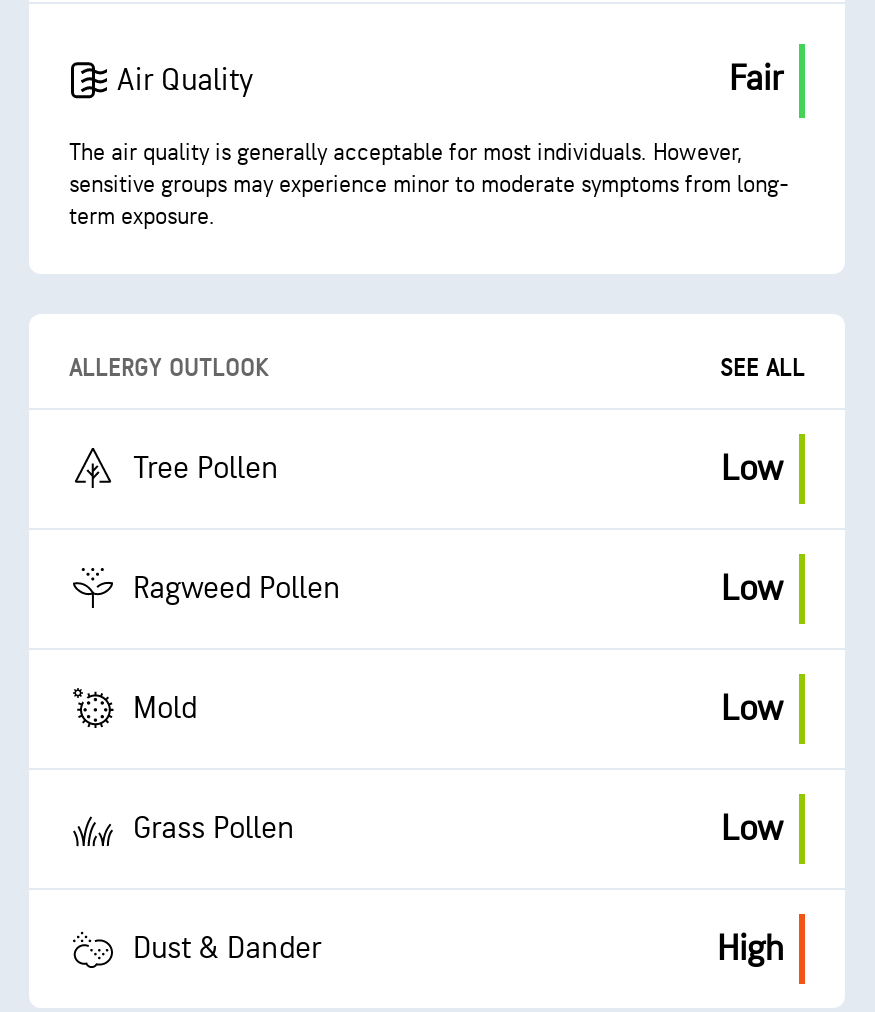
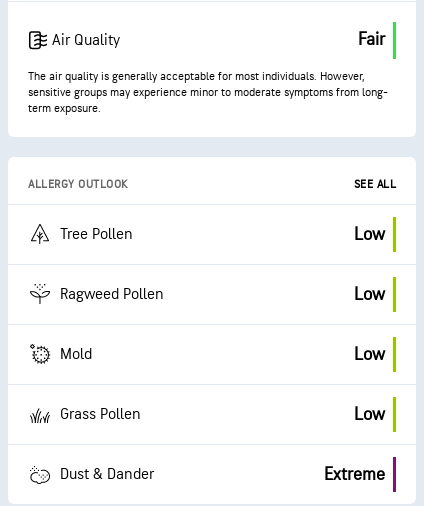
- High
+ Extreme
